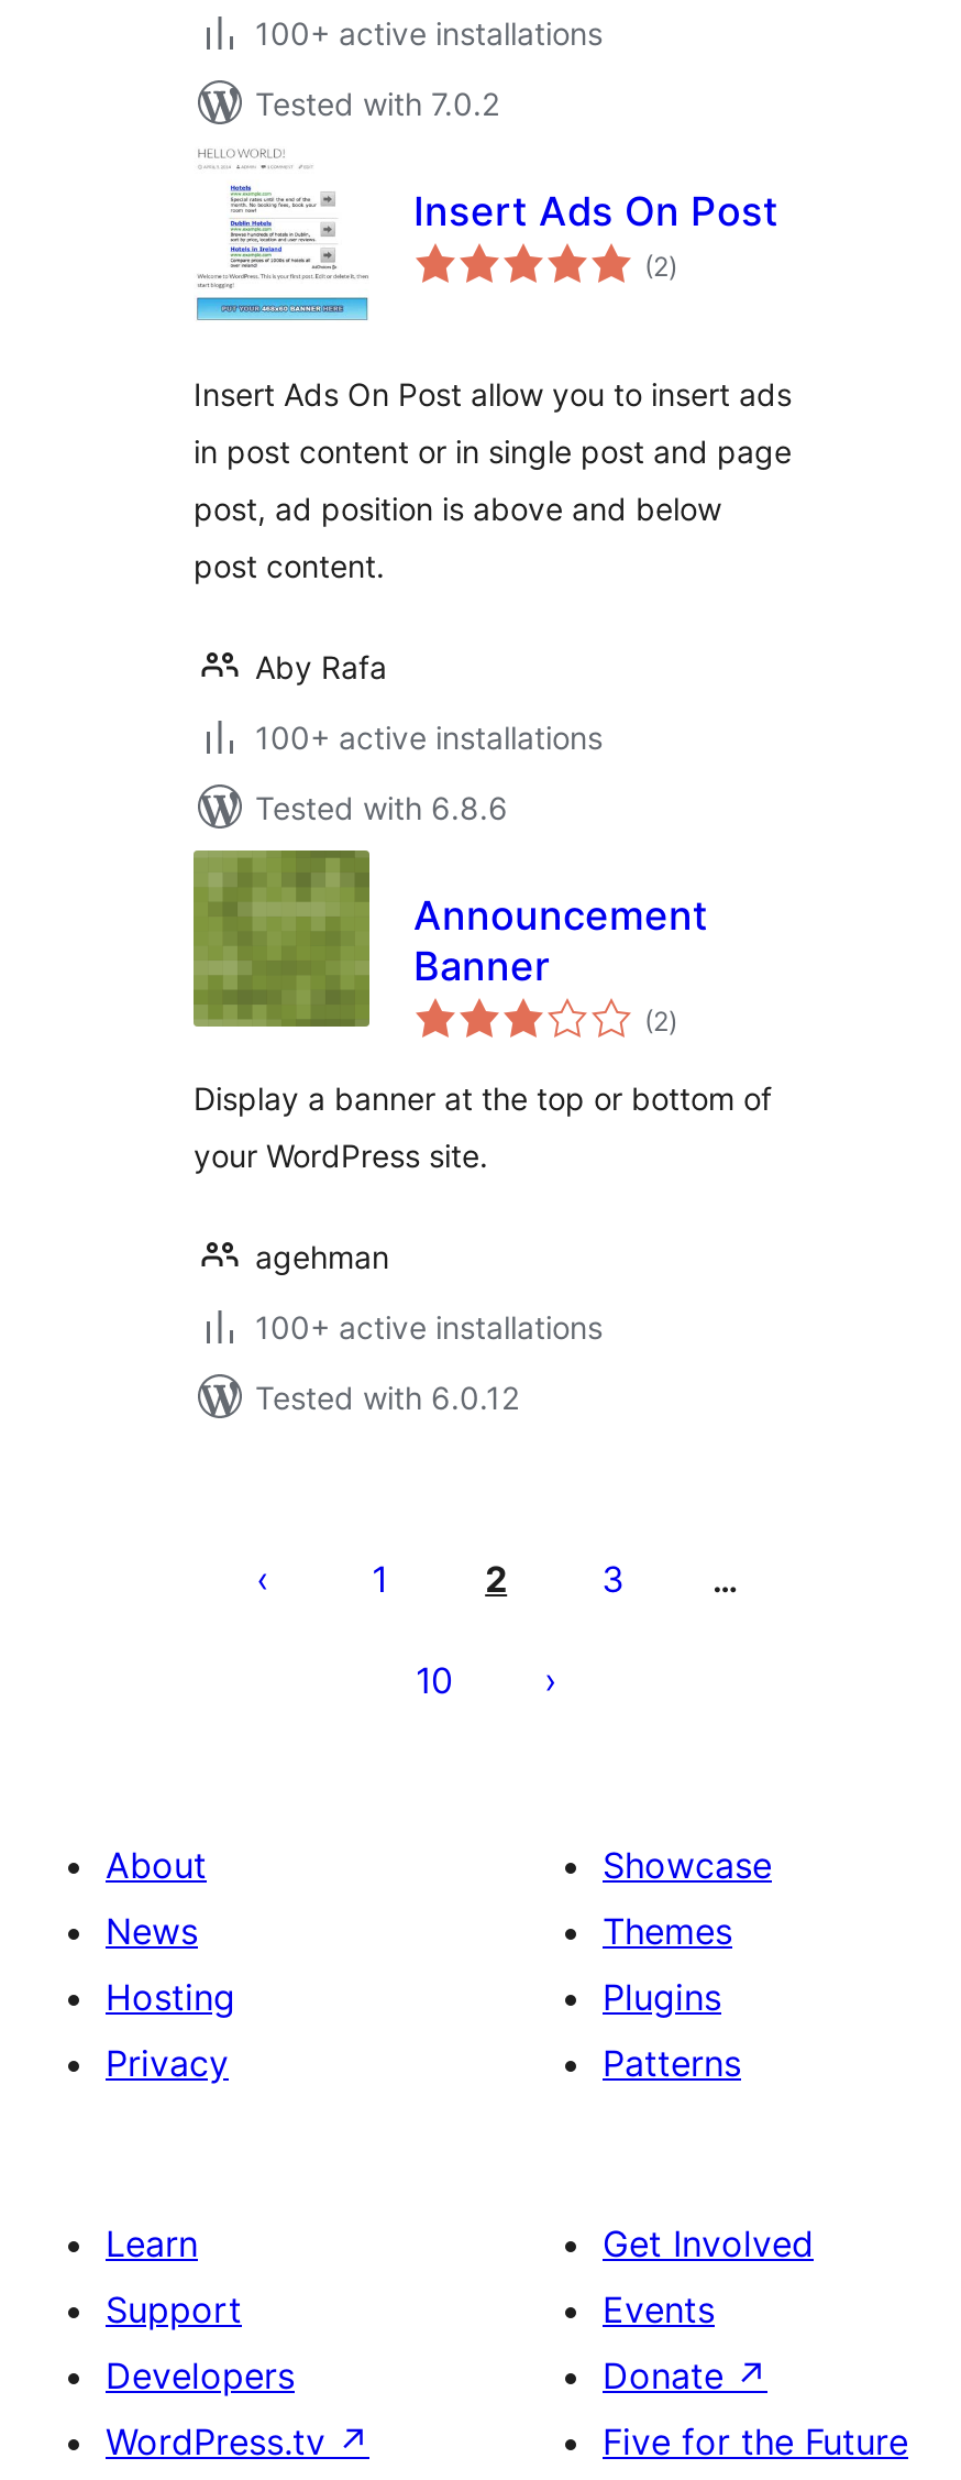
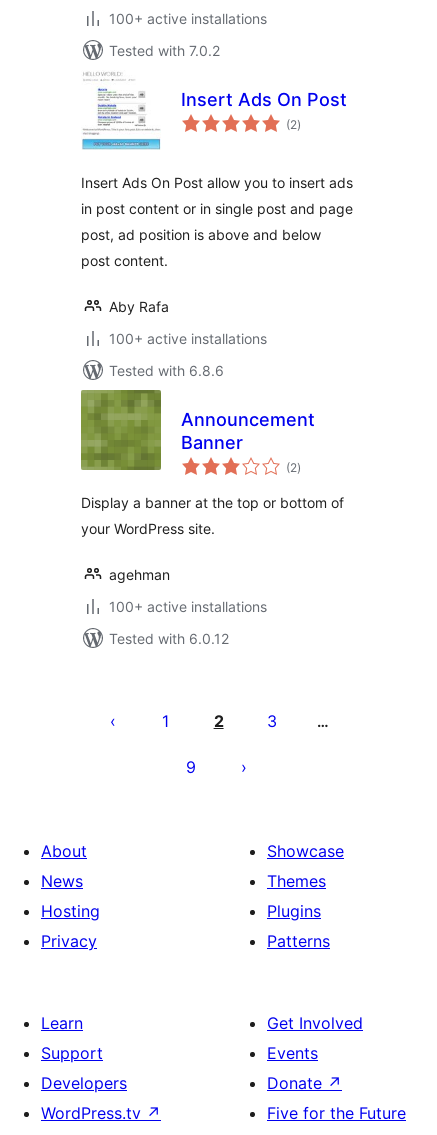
- 10
+ 9
